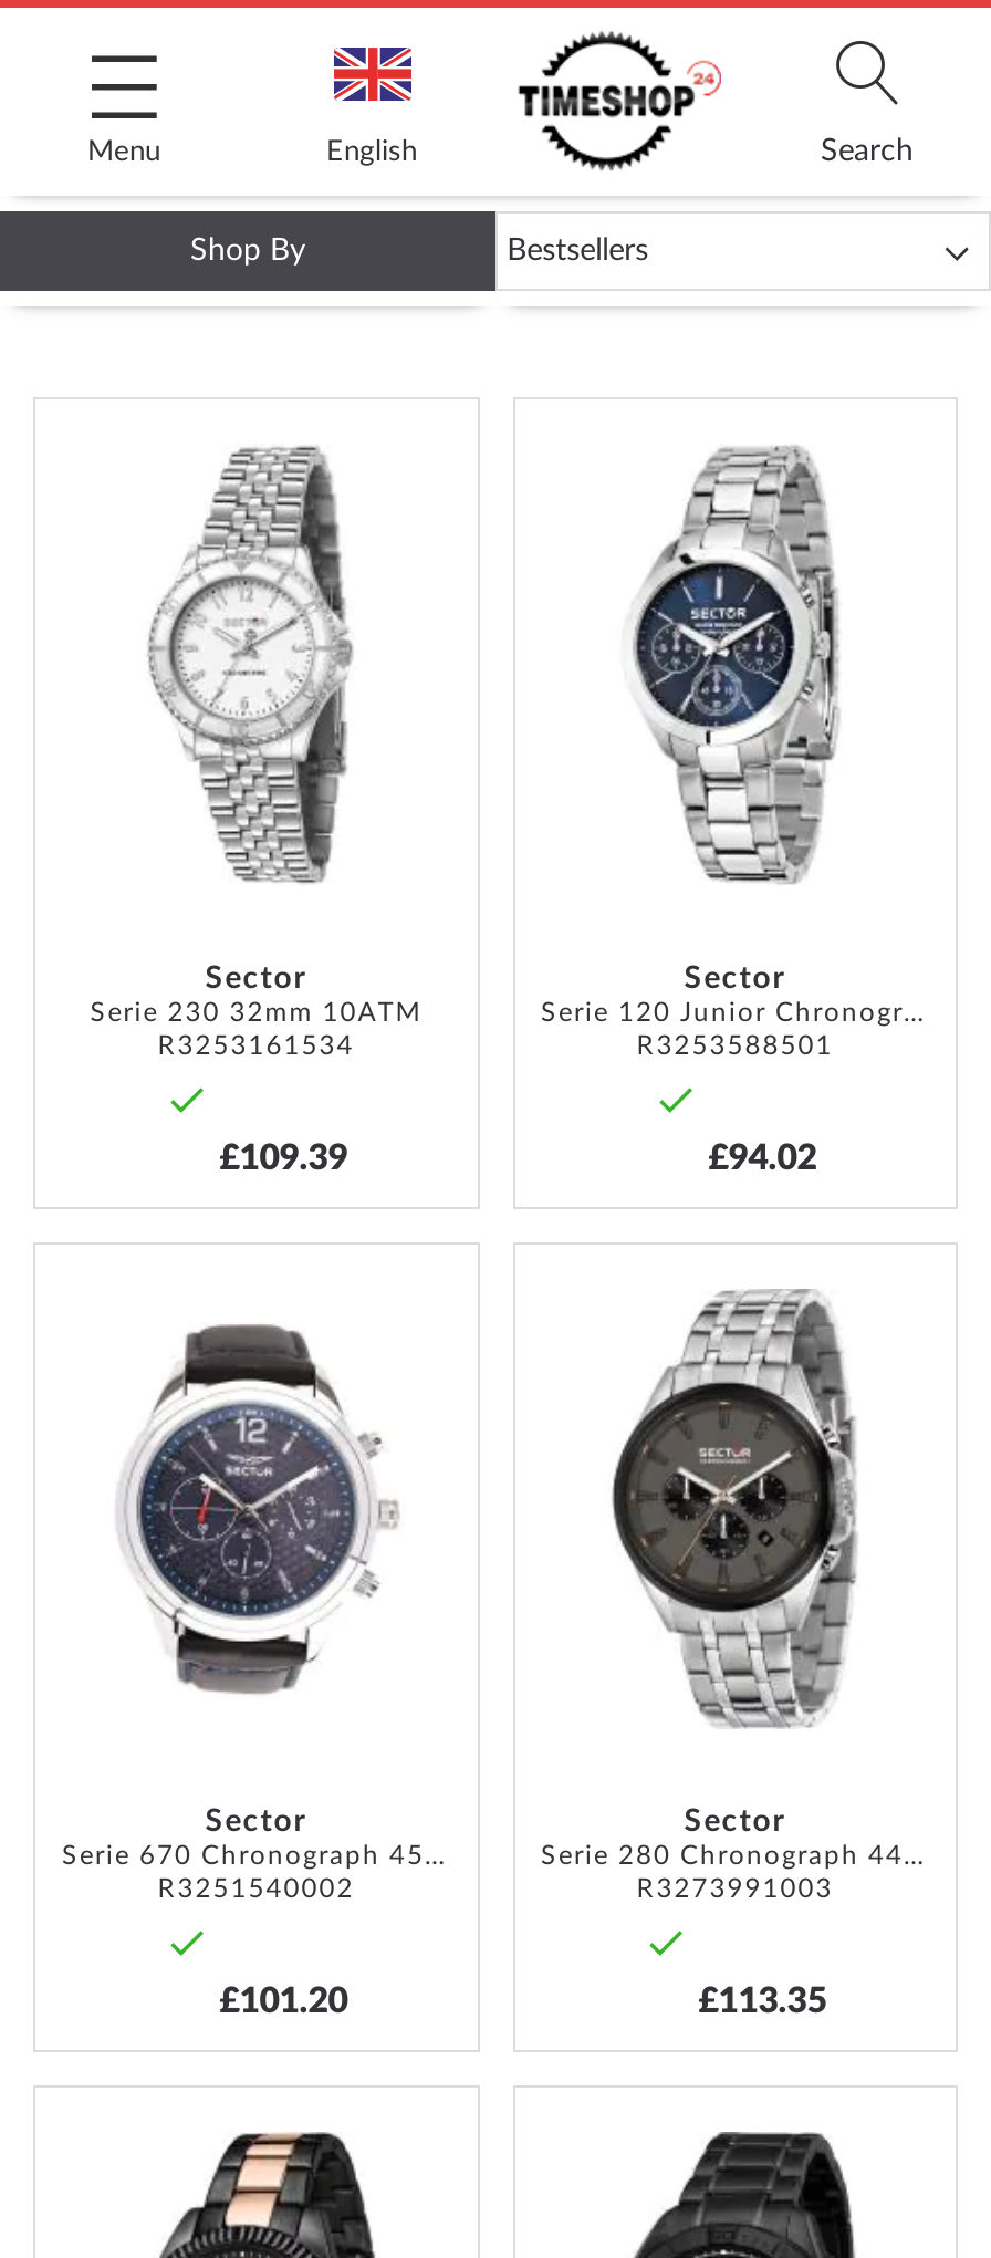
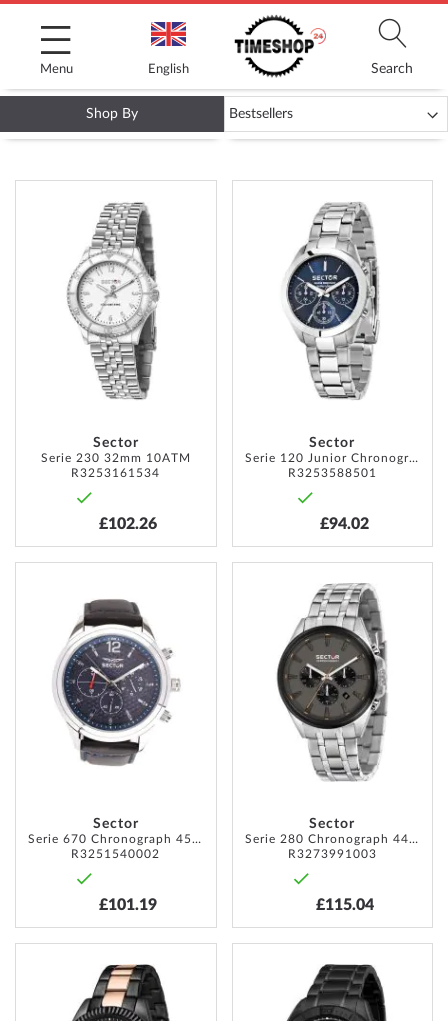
- £109.39
+ £102.26

- £101.20
+ £101.19

- £113.35
+ £115.04
